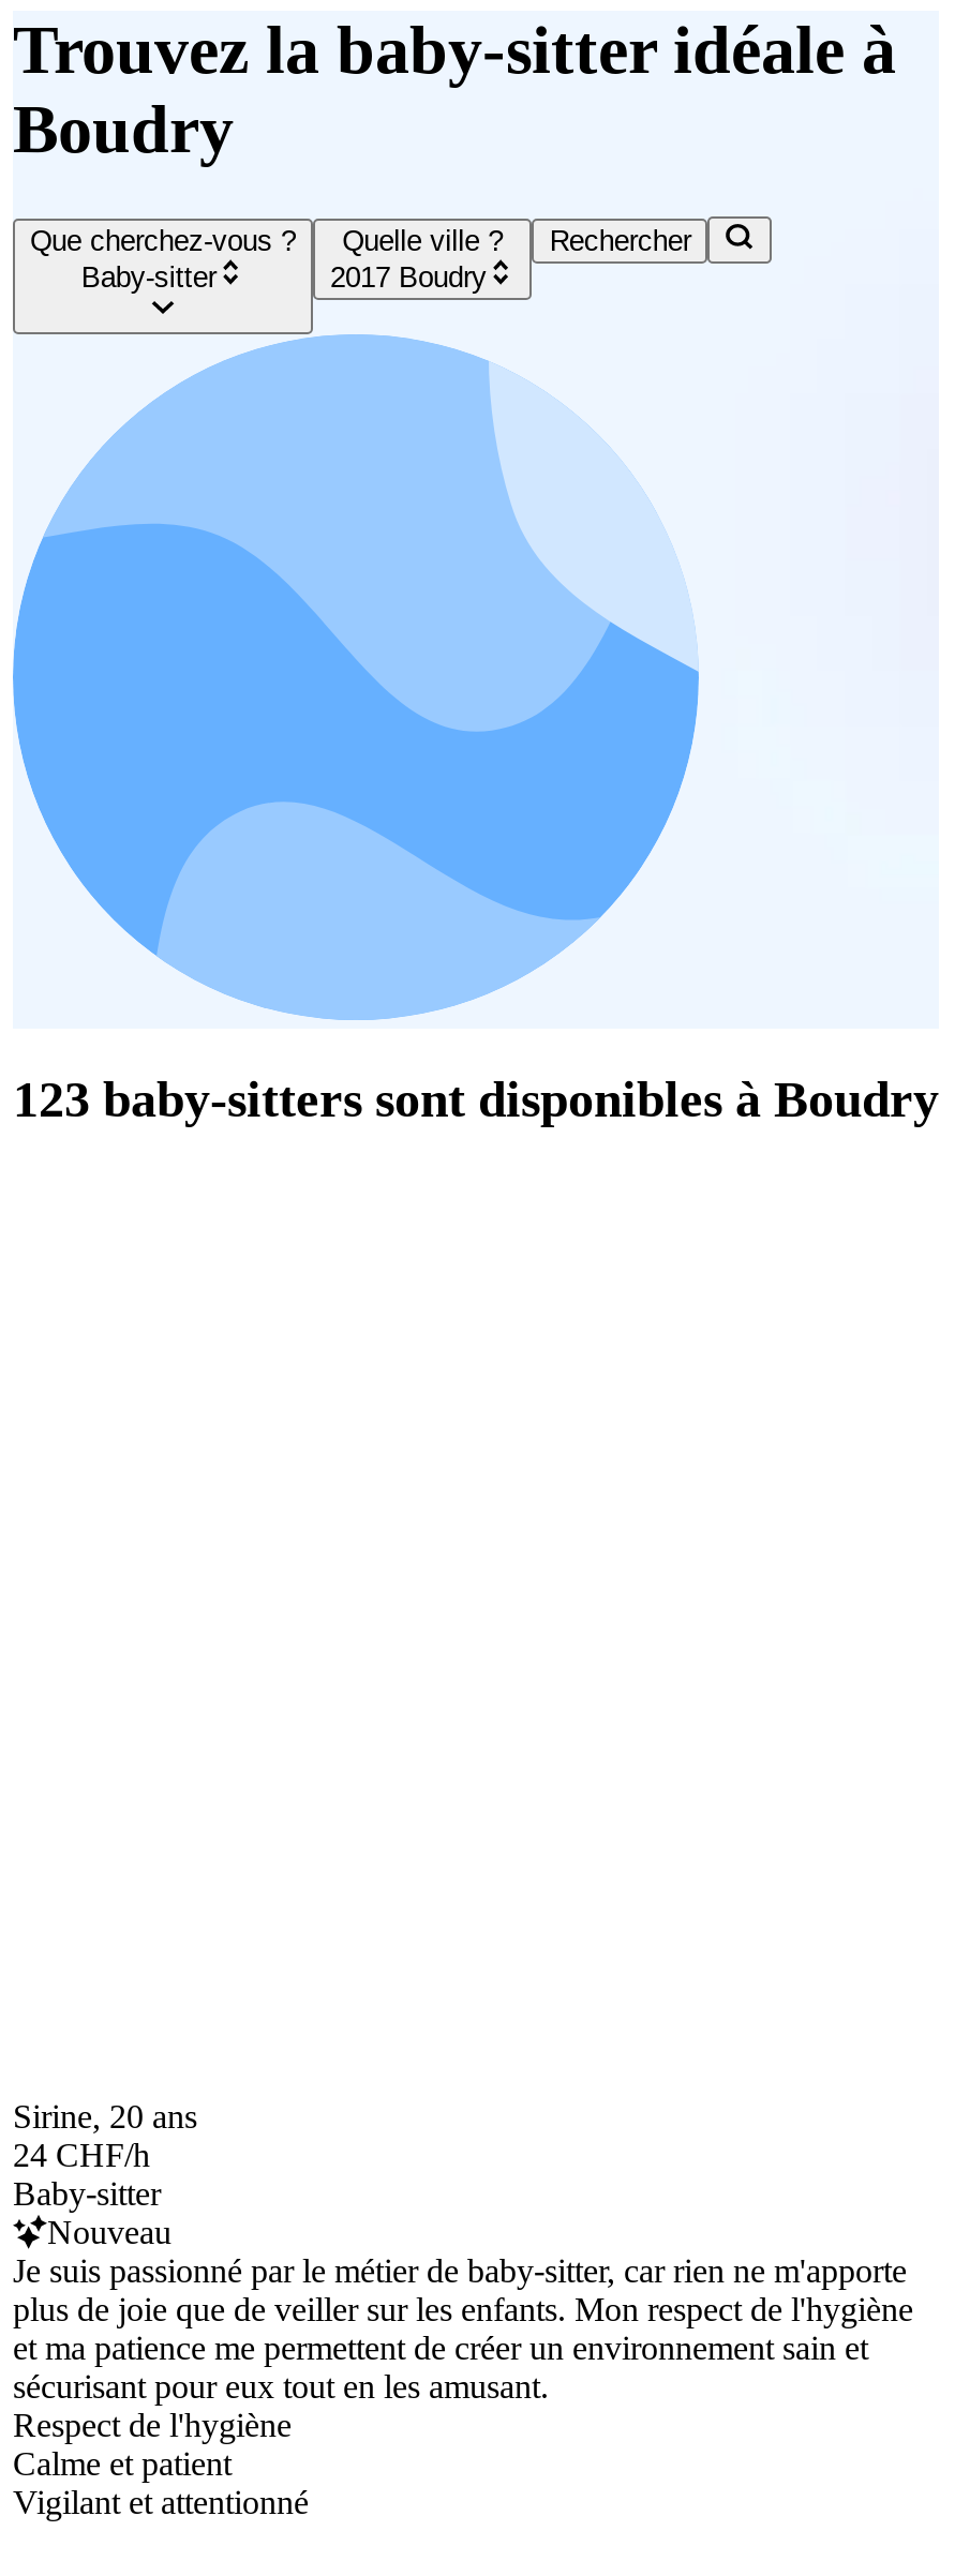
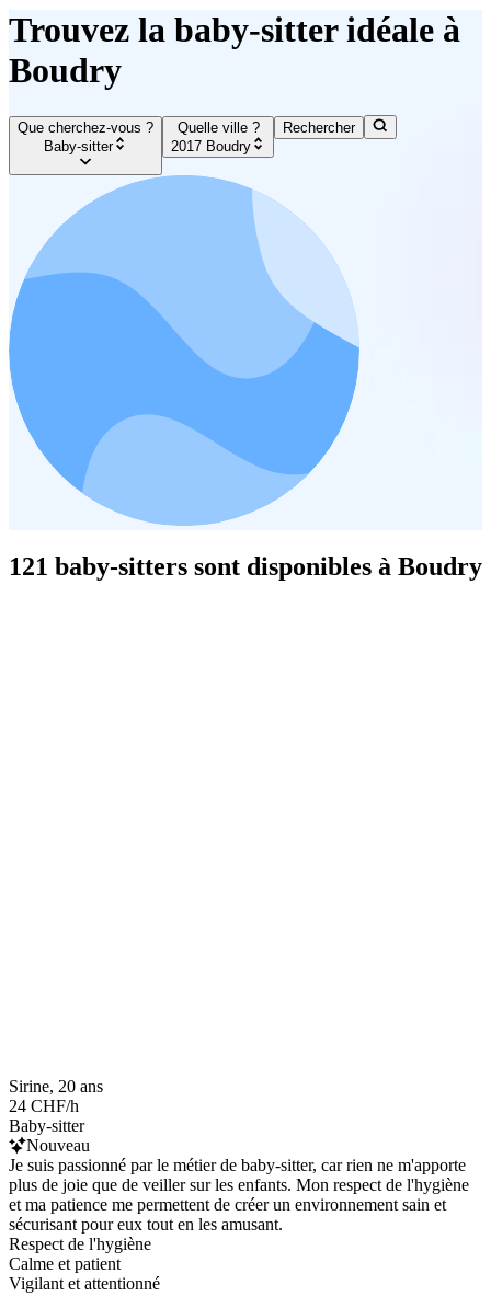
- 123 baby-sitters sont disponibles à Boudry
+ 121 baby-sitters sont disponibles à Boudry
